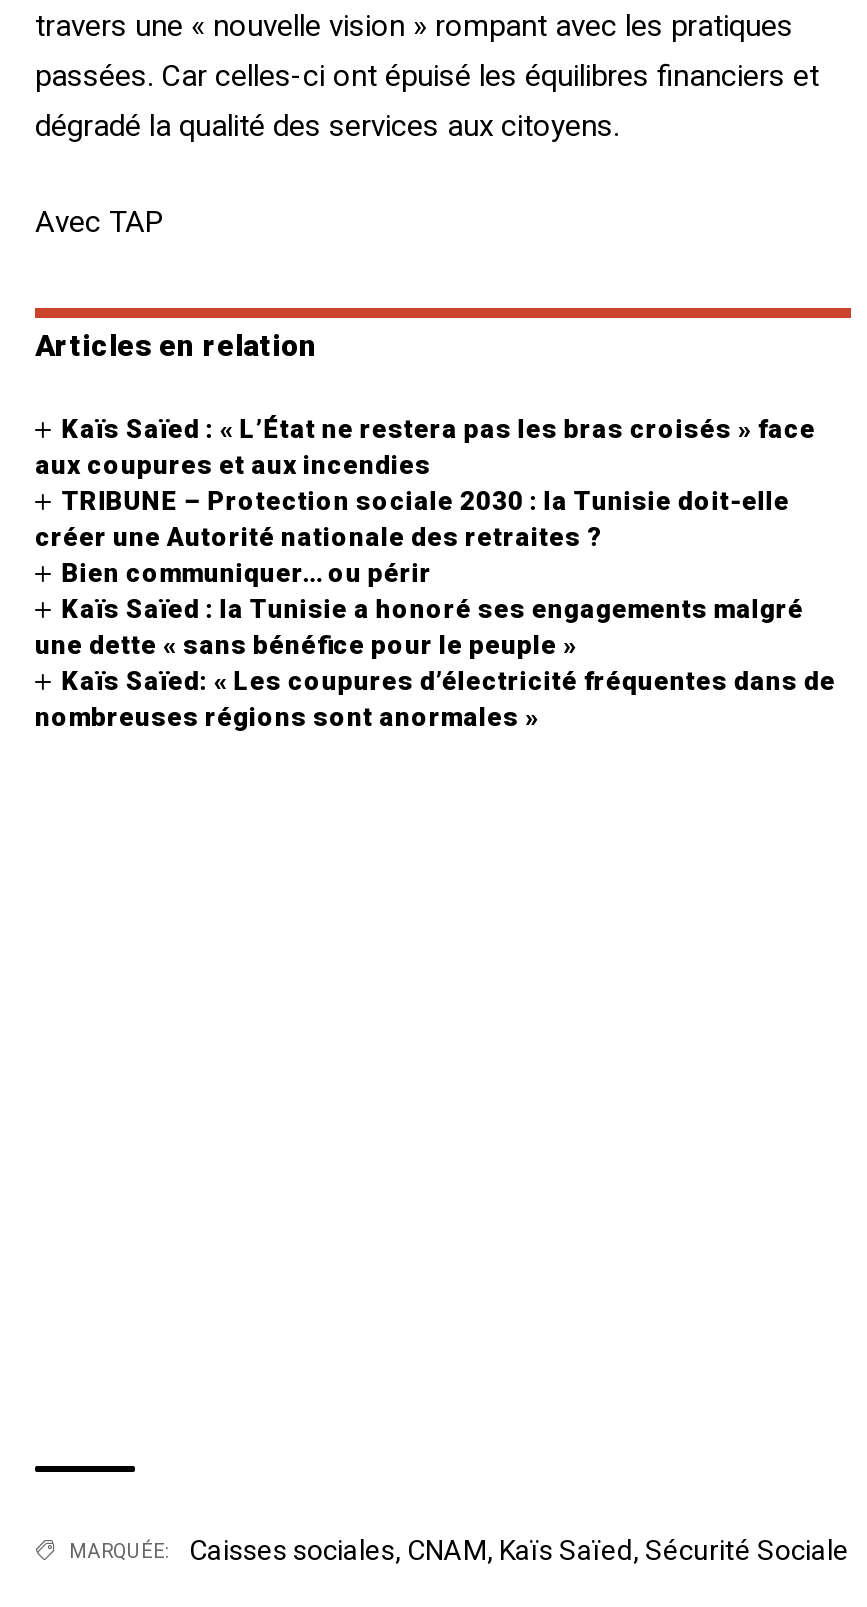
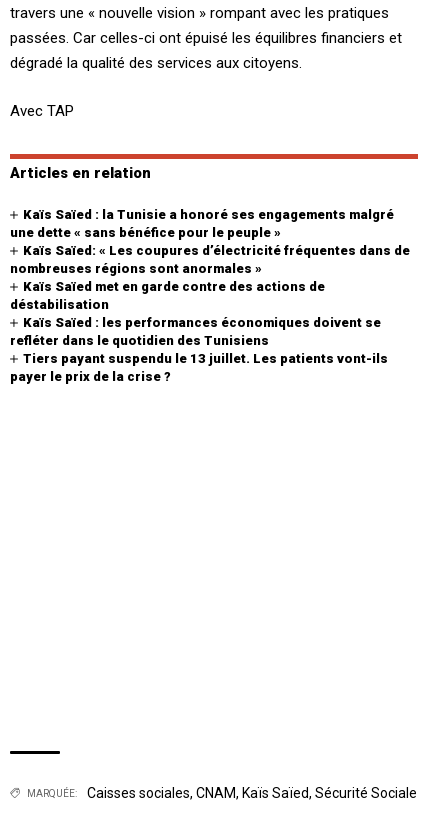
- Kaïs Saïed : « L’État ne restera pas les bras croisés » face
- aux coupures et aux incendies
- TRIBUNE – Protection sociale 2030 : la Tunisie doit-elle
- créer une Autorité nationale des retraites ?
- Bien communiquer… ou périr

moved up: Kaïs Saïed : la Tunisie a honoré ses engagements malgré | une dette « sans bénéfice pour le peuple » | Kaïs Saïed: « Les coupures d’électricité fréquentes dans de | nombreuses régions sont anormales »

+ Kaïs Saïed met en garde contre des actions de
+ déstabilisation
+ Kaïs Saïed : les performances économiques doivent se
+ refléter dans le quotidien des Tunisiens
+ Tiers payant suspendu le 13 juillet. Les patients vont-ils
+ payer le prix de la crise ?
